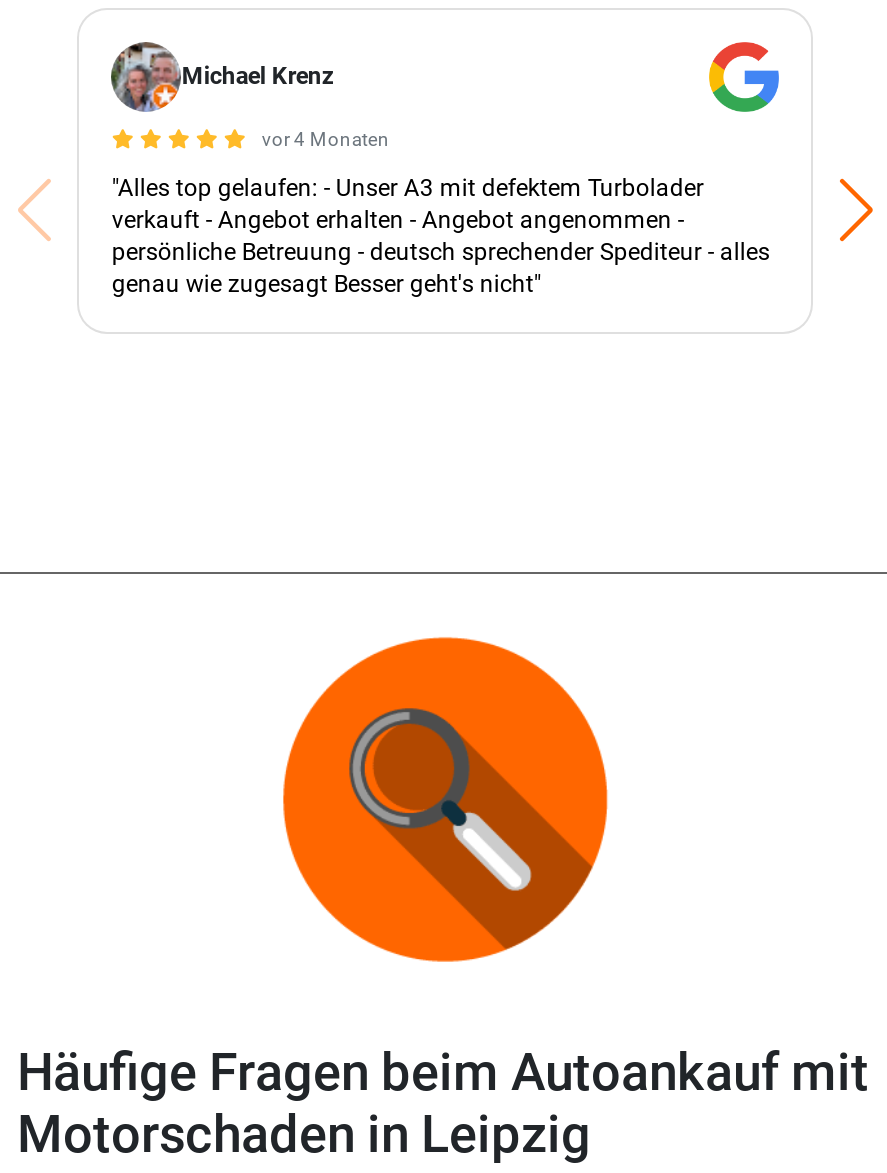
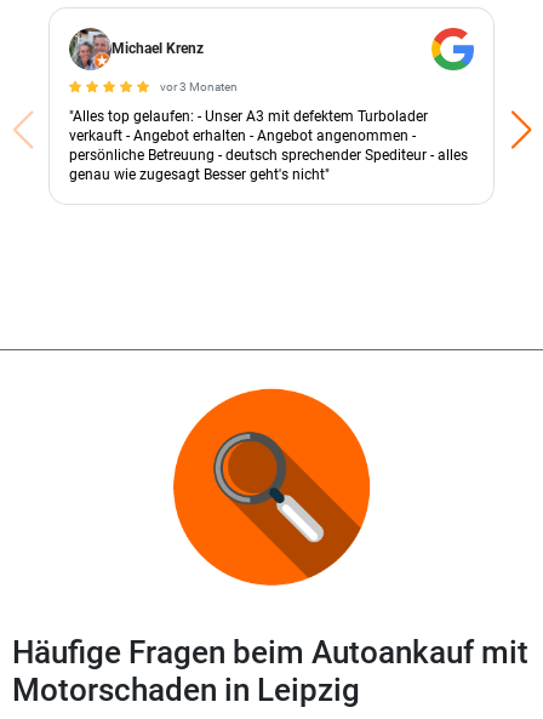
- vor 4 Monaten
+ vor 3 Monaten
